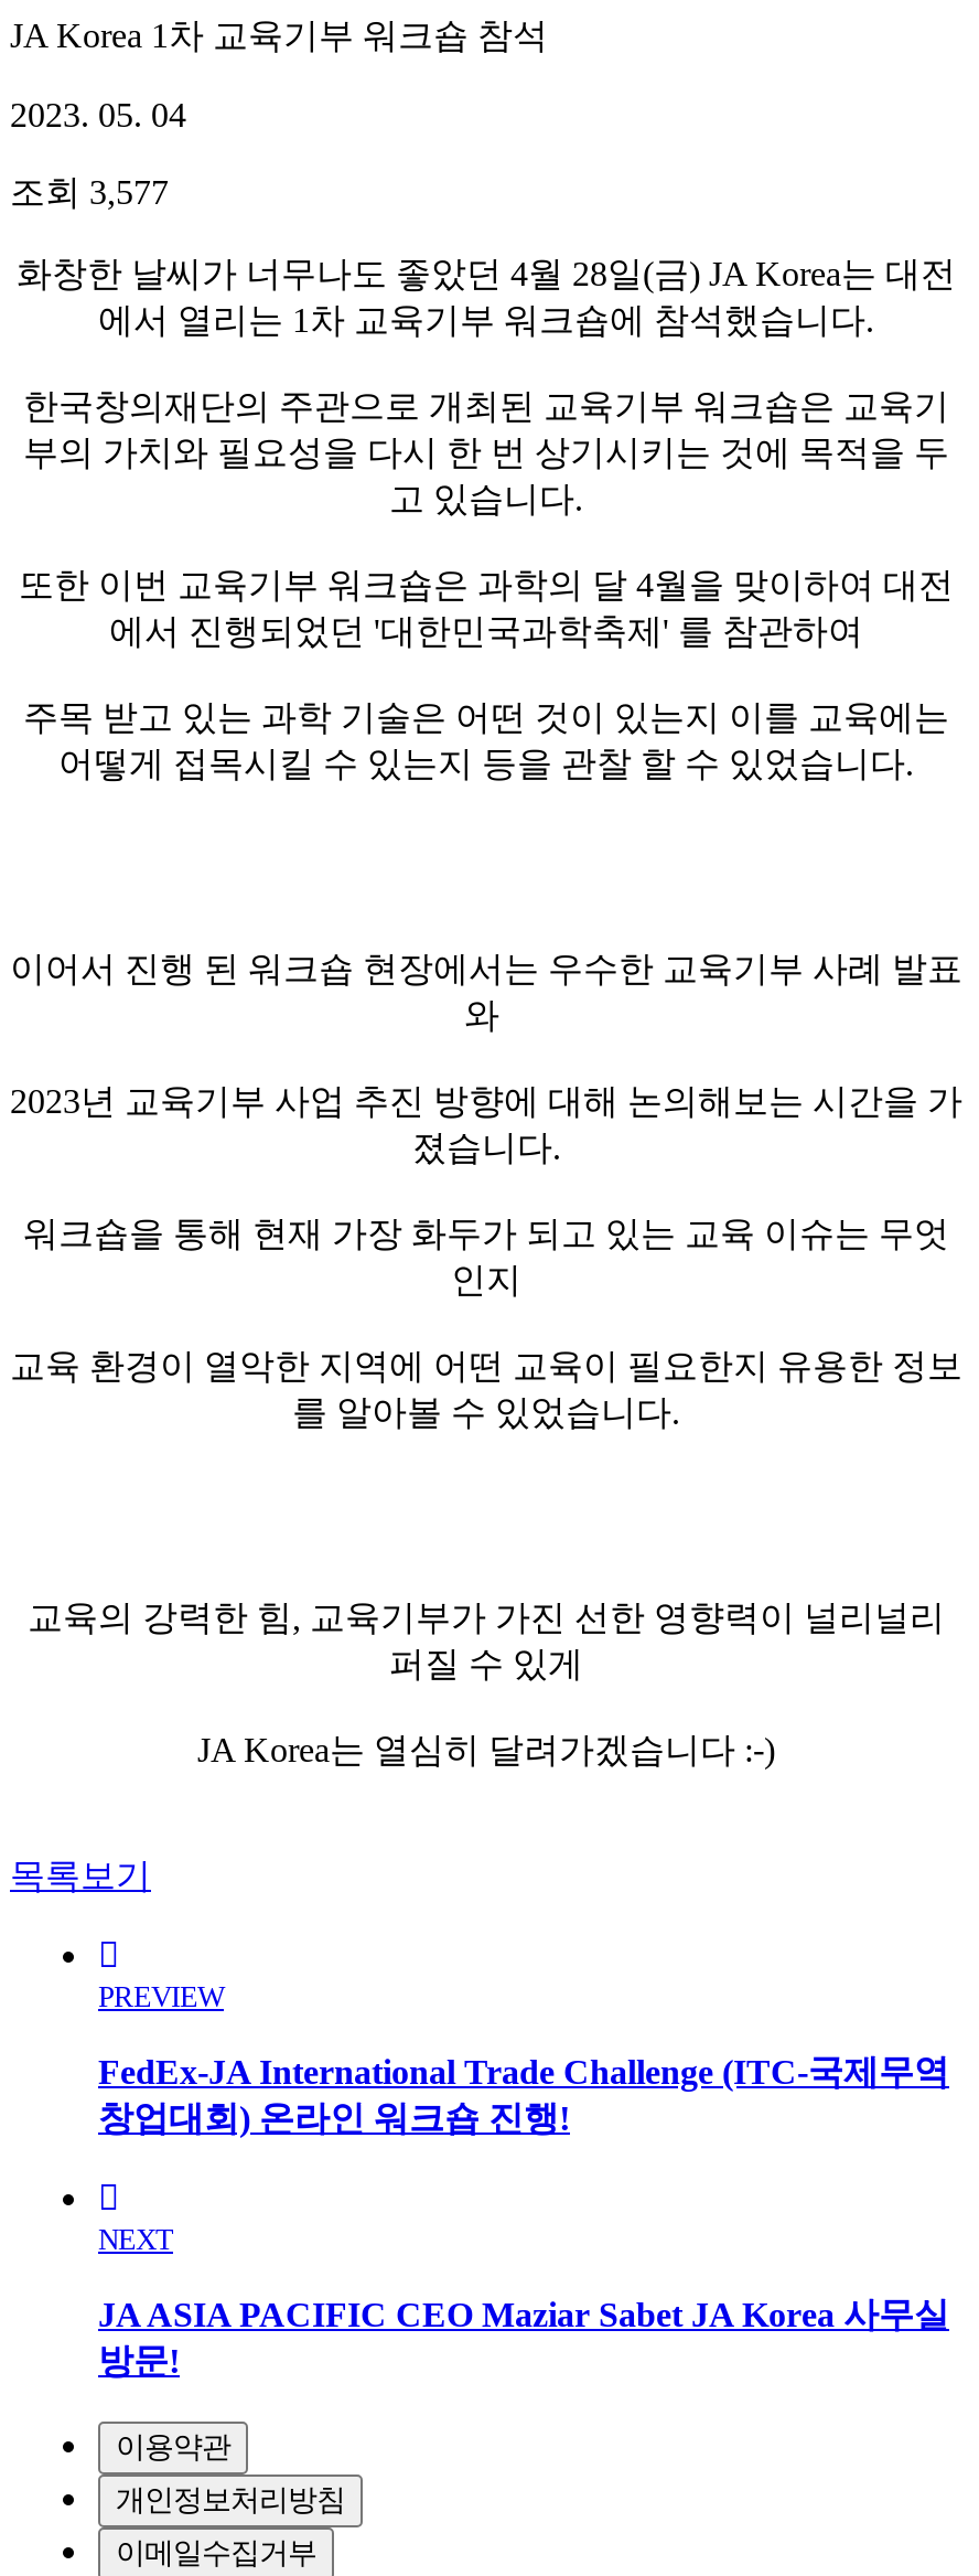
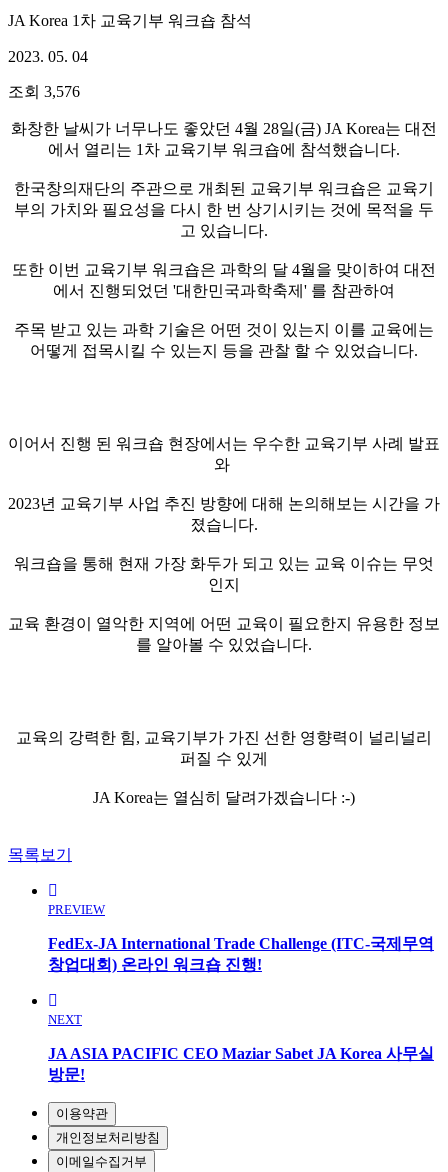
- 조회 3,577
+ 조회 3,576
